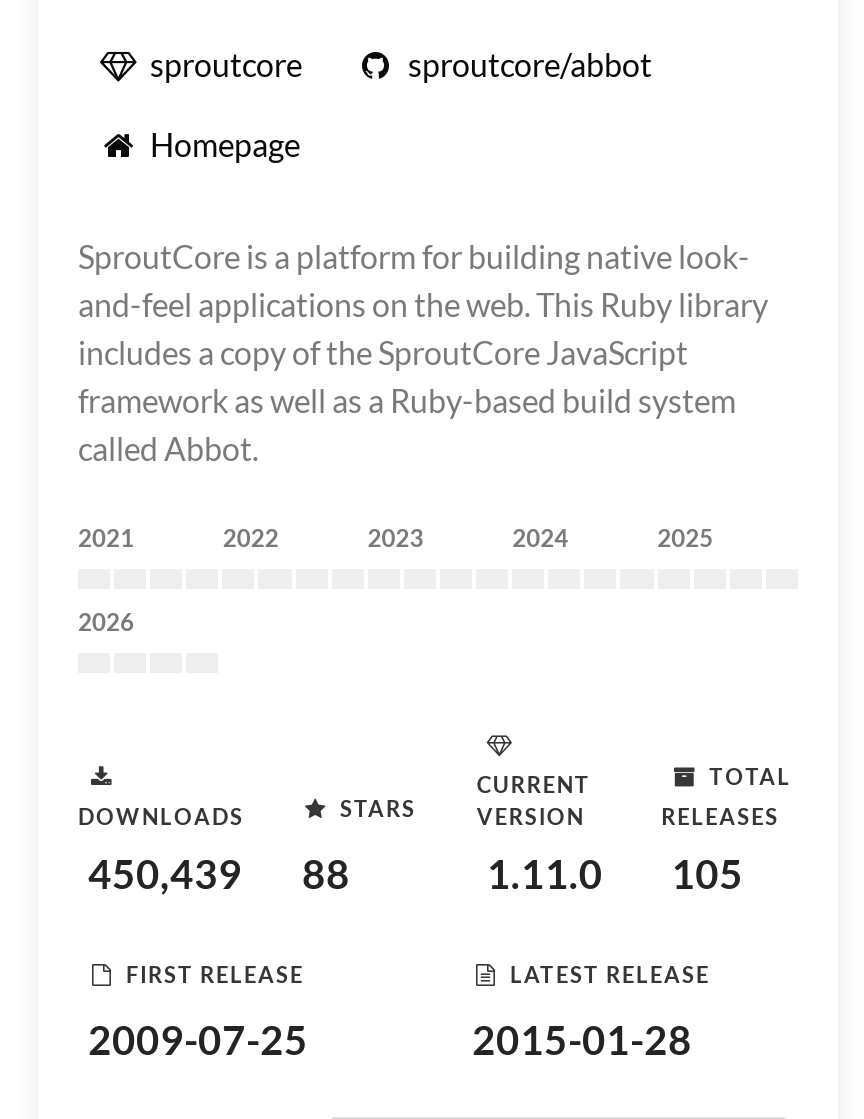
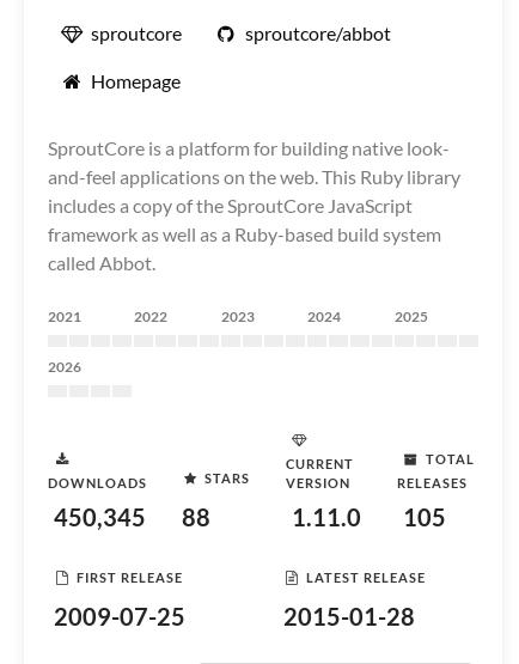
- 450,439 88
+ 450,345 88
